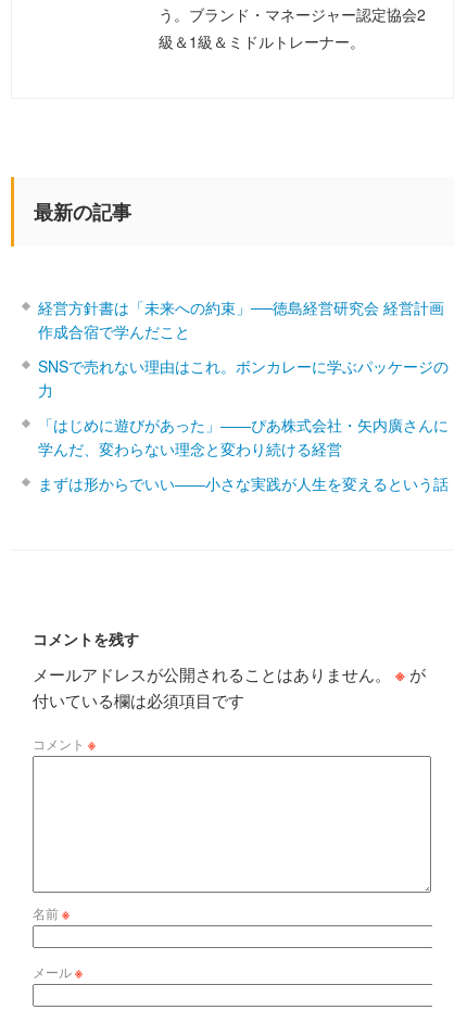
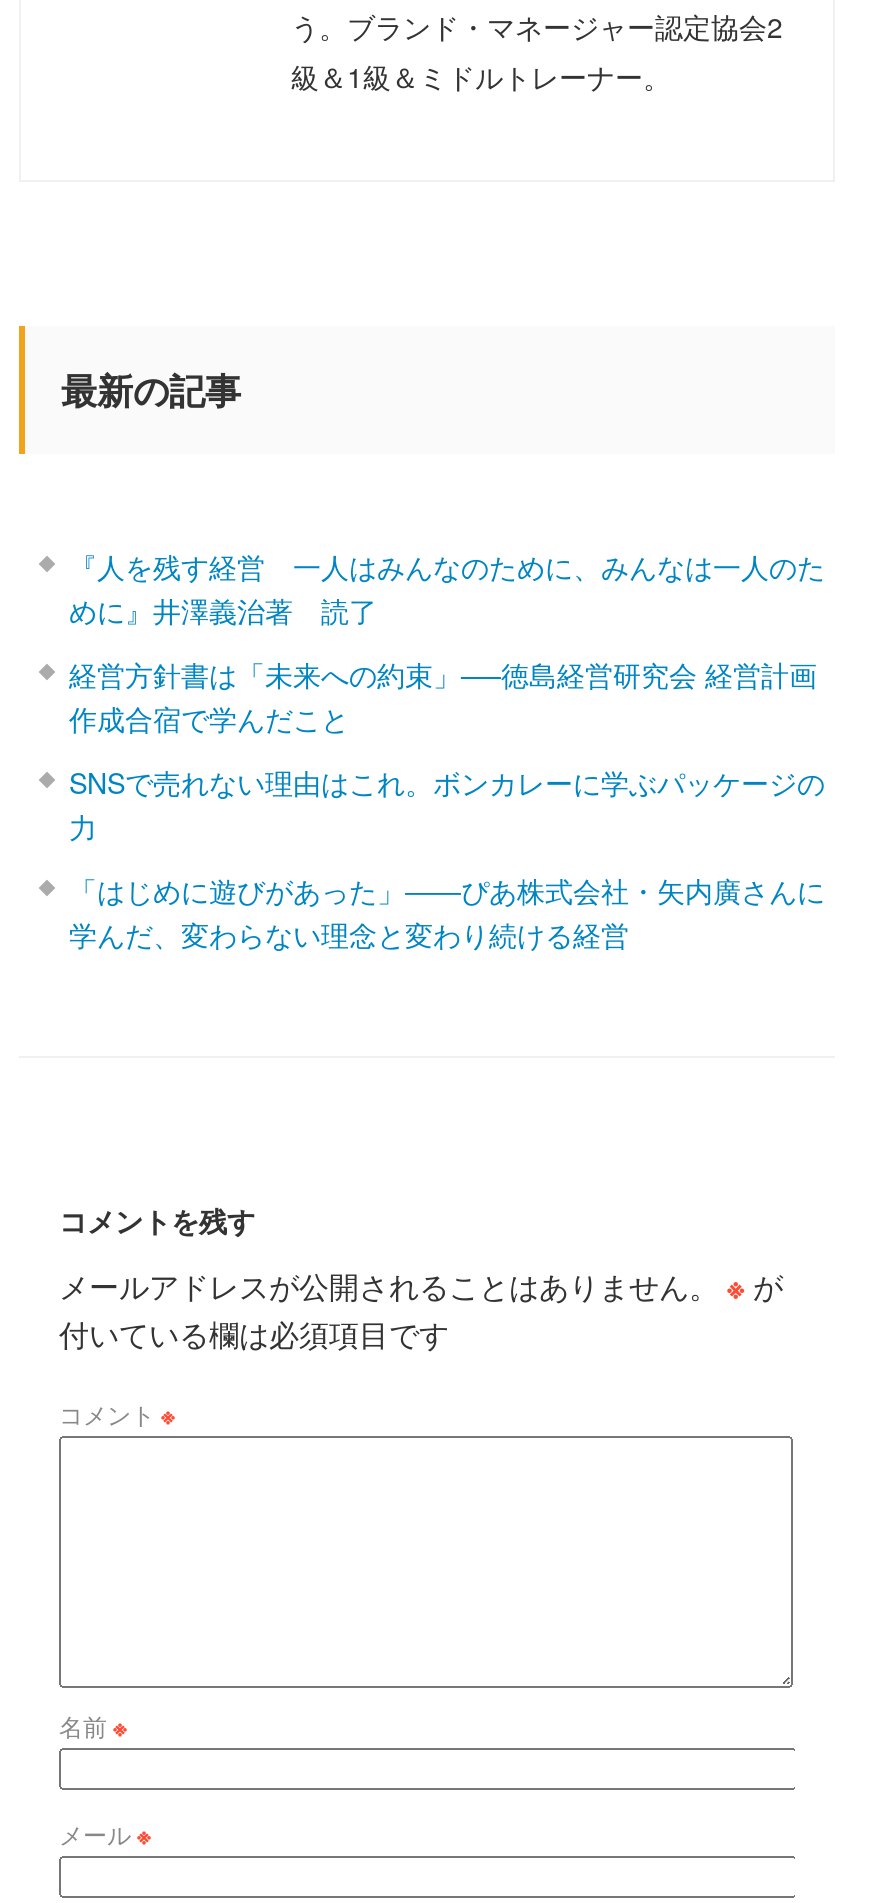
+ 『人を残す経営 一人はみんなのために、みんなは一人のた
+ めに』井澤義治著 読了

moved down: 作成合宿で学んだこと | SNSで売れない理由はこれ。ボンカレーに学ぶパッケージの | 力 | 「はじめに遊びがあった」――ぴあ株式会社・矢内廣さんに | 学んだ、変わらない理念と変わり続ける経営

- まずは形からでいい――小さな実践が人生を変えるという話
